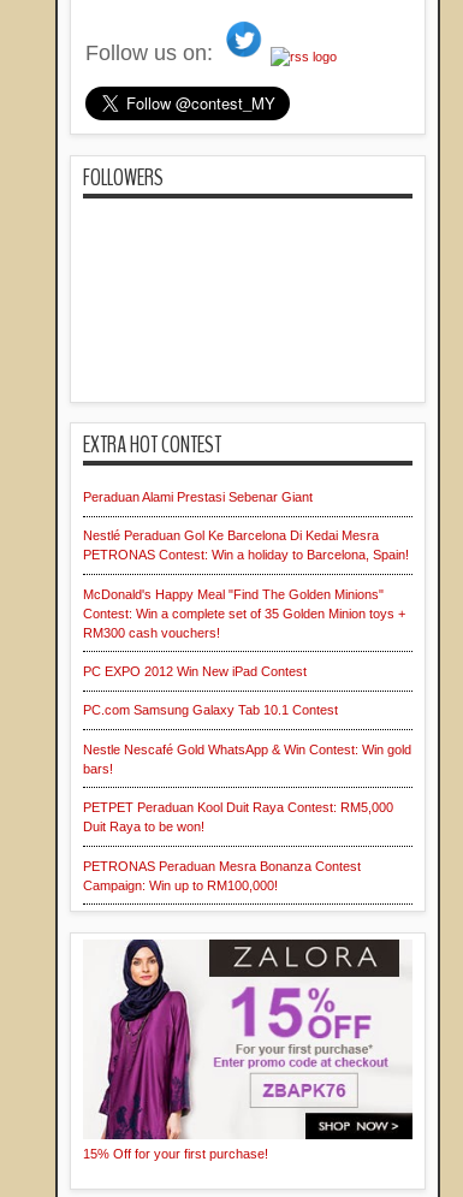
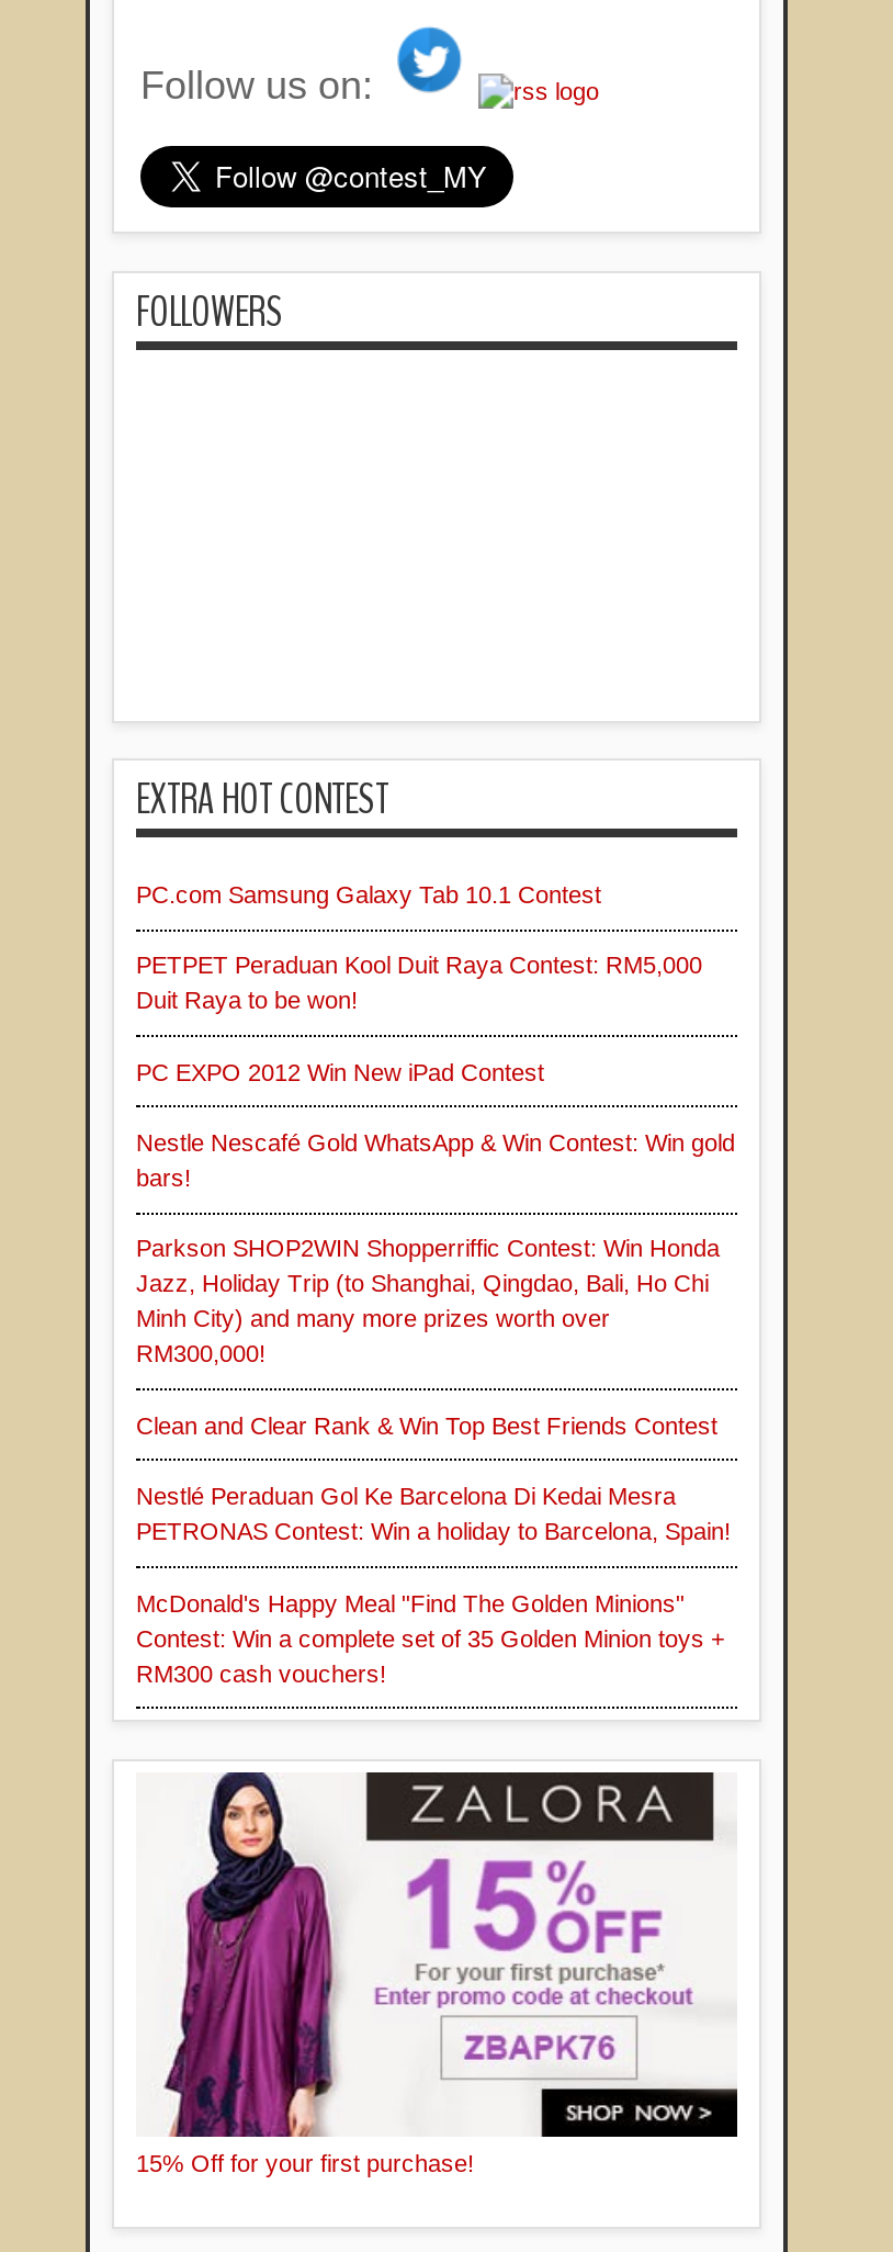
- Peraduan Alami Prestasi Sebenar Giant
+ Parkson SHOP2WIN Shopperriffic Contest: Win Honda
+ Jazz, Holiday Trip (to Shanghai, Qingdao, Bali, Ho Chi
+ Minh City) and many more prizes worth over
+ RM300,000!
+ Clean and Clear Rank & Win Top Best Friends Contest

moved down: Nestlé Peraduan Gol Ke Barcelona Di Kedai Mesra | PETRONAS Contest: Win a holiday to Barcelona, Spain! | McDonald's Happy Meal "Find The Golden Minions" | Contest: Win a complete set of 35 Golden Minion toys + | RM300 cash vouchers!

moved up: PC EXPO 2012 Win New iPad Contest | PC.com Samsung Galaxy Tab 10.1 Contest | Nestle Nescafé Gold WhatsApp & Win Contest: Win gold | bars! | PETPET Peraduan Kool Duit Raya Contest: RM5,000 | Duit Raya to be won!

- PETRONAS Peraduan Mesra Bonanza Contest
- Campaign: Win up to RM100,000!
